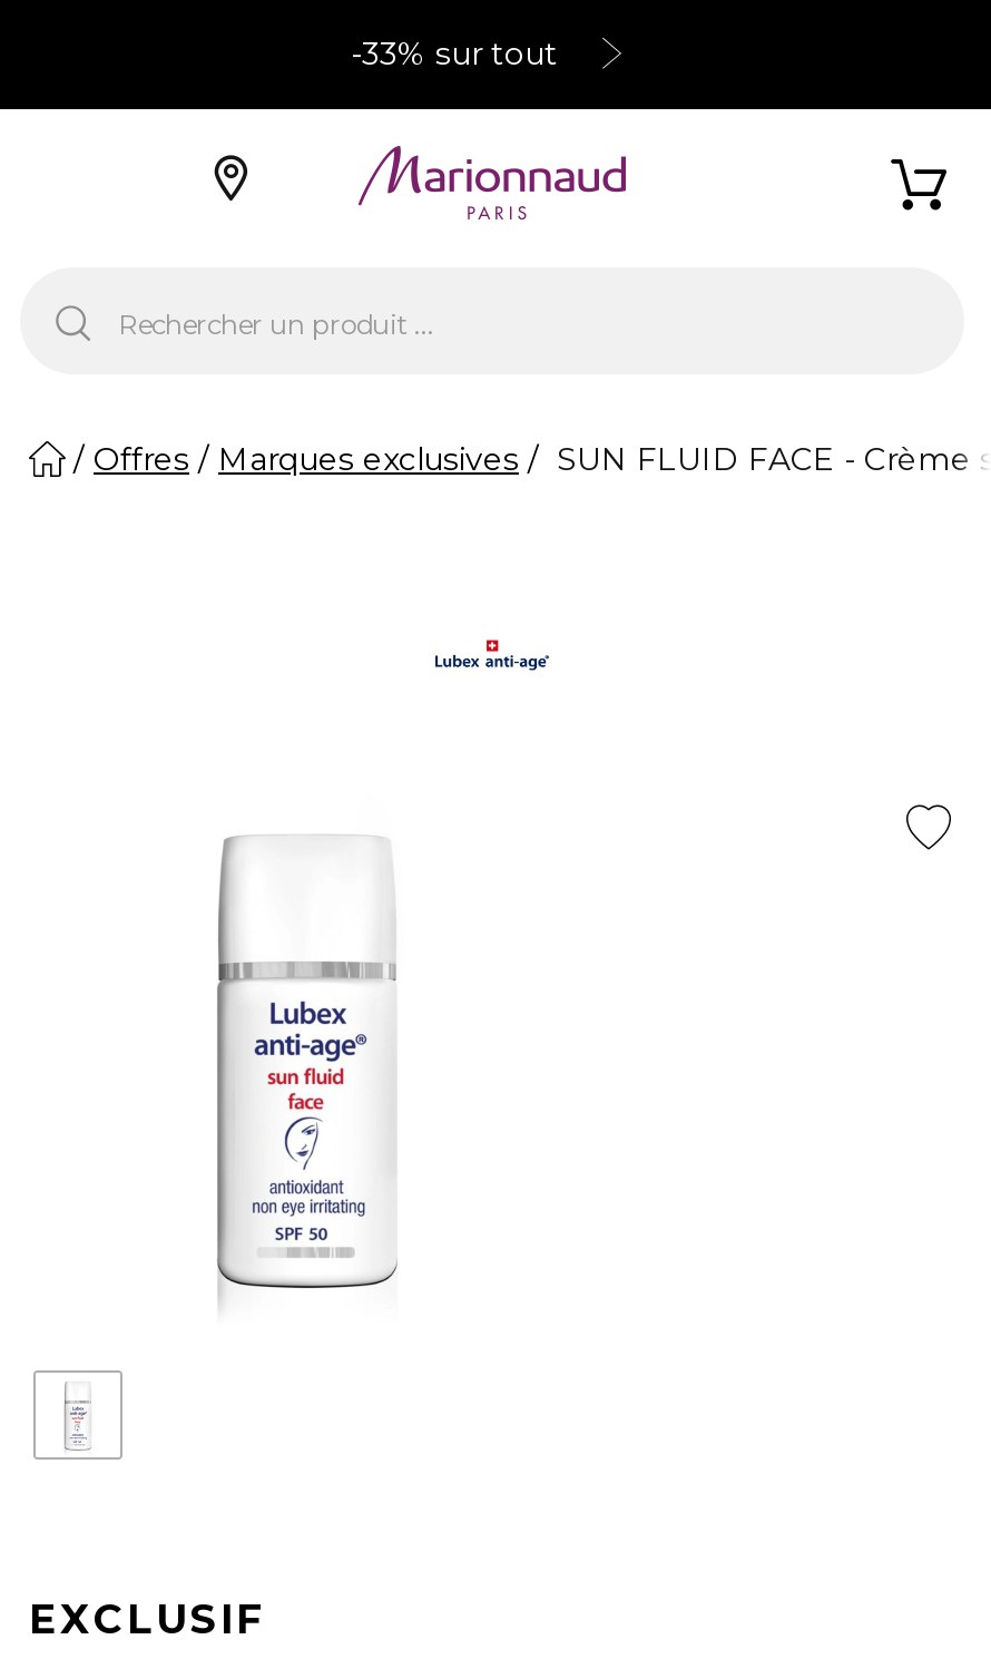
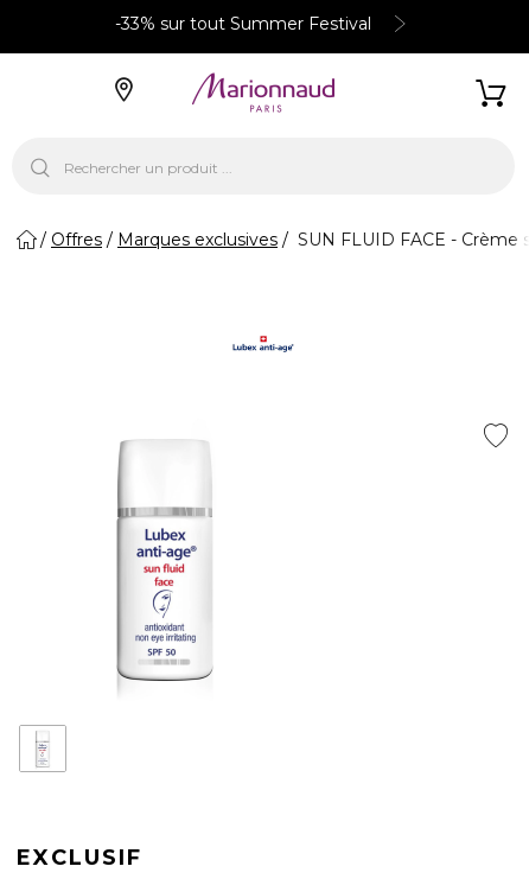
- -33% sur tout
+ -33% sur tout Summer Festival
